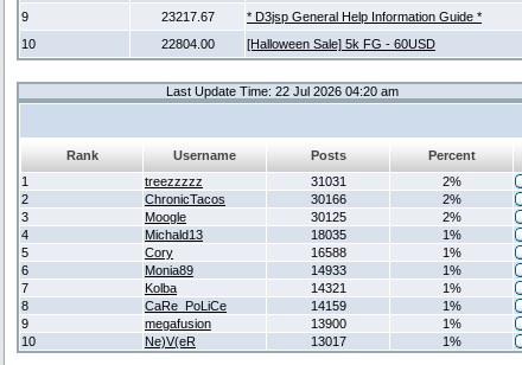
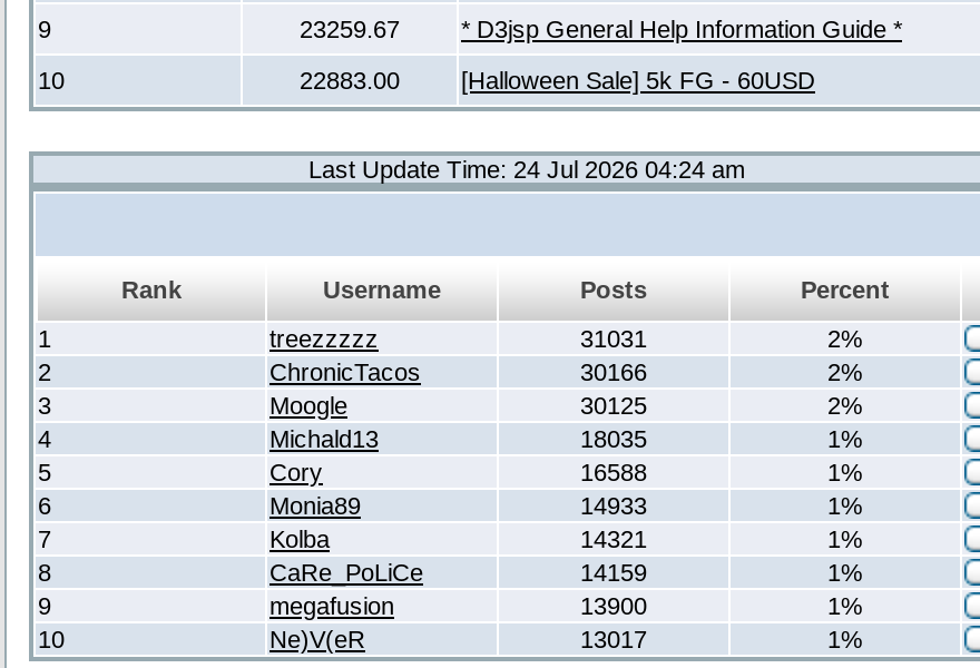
- 23217.67
+ 23259.67

- 22804.00
+ 22883.00

- Last Update Time: 22 Jul 2026 04:20 am
+ Last Update Time: 24 Jul 2026 04:24 am
